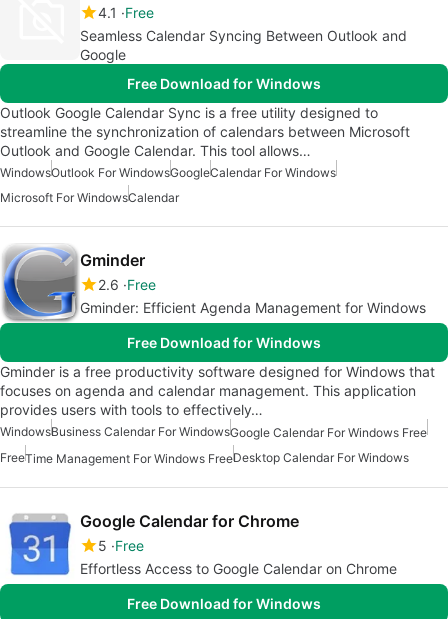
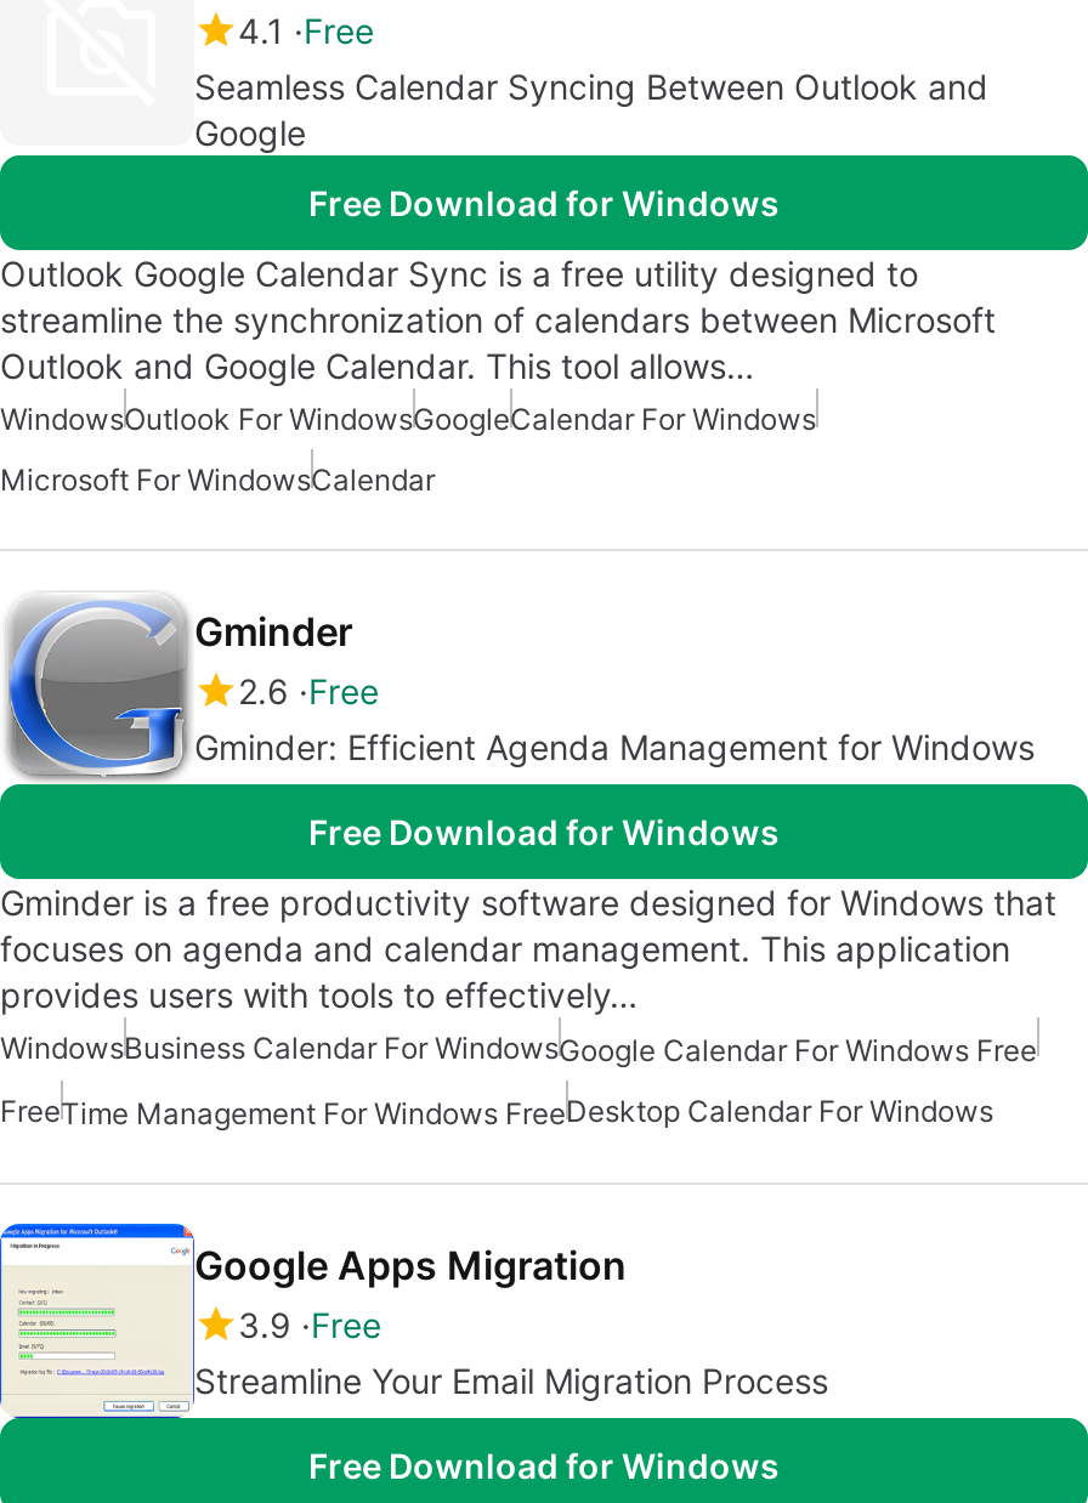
- [image]
- Google Calendar for Chrome
- 5 Free
- Effortless Access to Google Calendar on Chrome
+ [image]
+ Google Apps Migration
+ 3.9 Free
+ Streamline Your Email Migration Process
